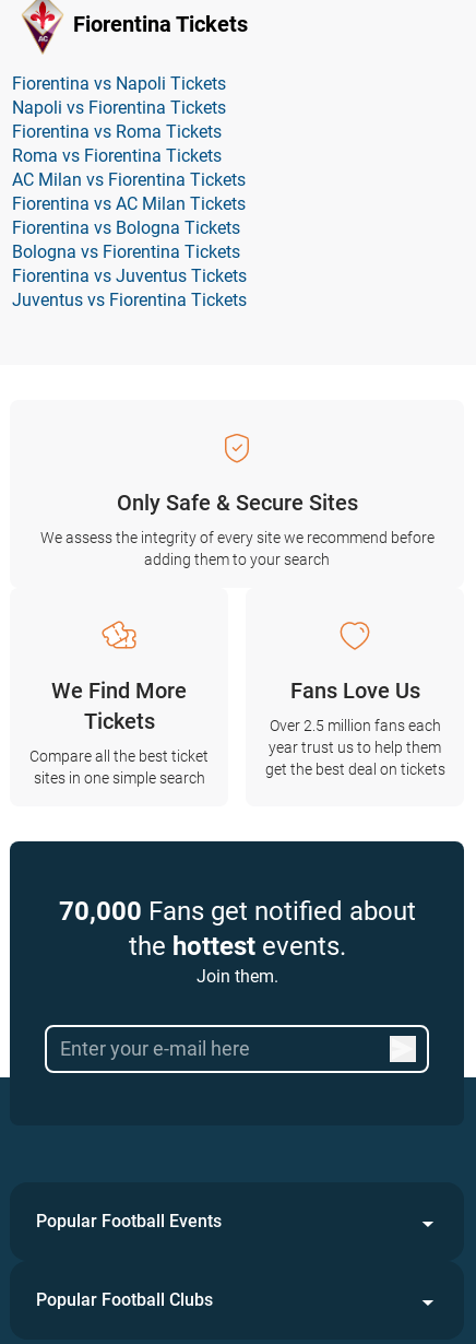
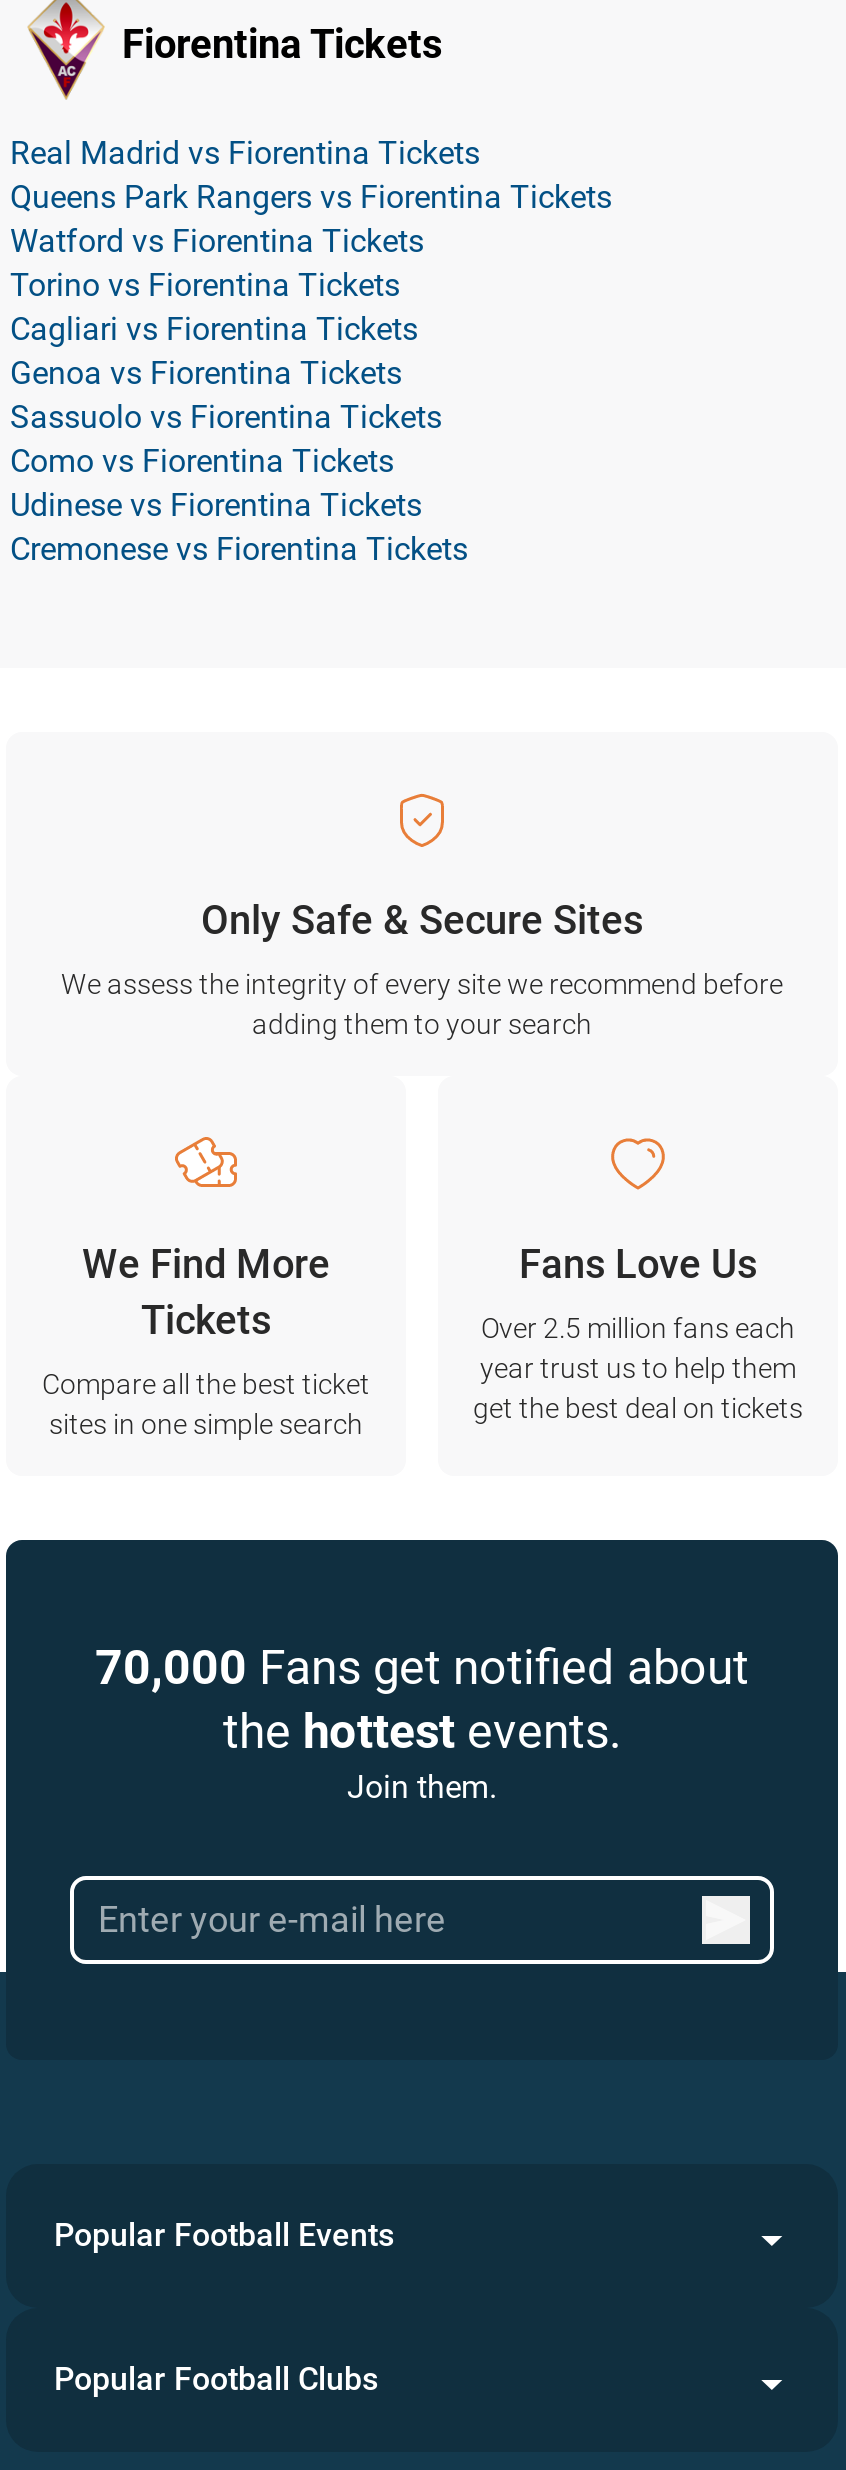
- Fiorentina vs Napoli Tickets
- Napoli vs Fiorentina Tickets
- Fiorentina vs Roma Tickets
- Roma vs Fiorentina Tickets
- AC Milan vs Fiorentina Tickets
- Fiorentina vs AC Milan Tickets
- Fiorentina vs Bologna Tickets
- Bologna vs Fiorentina Tickets
- Fiorentina vs Juventus Tickets
- Juventus vs Fiorentina Tickets
+ Real Madrid vs Fiorentina Tickets
+ Queens Park Rangers vs Fiorentina Tickets
+ Watford vs Fiorentina Tickets
+ Torino vs Fiorentina Tickets
+ Cagliari vs Fiorentina Tickets
+ Genoa vs Fiorentina Tickets
+ Sassuolo vs Fiorentina Tickets
+ Como vs Fiorentina Tickets
+ Udinese vs Fiorentina Tickets
+ Cremonese vs Fiorentina Tickets
